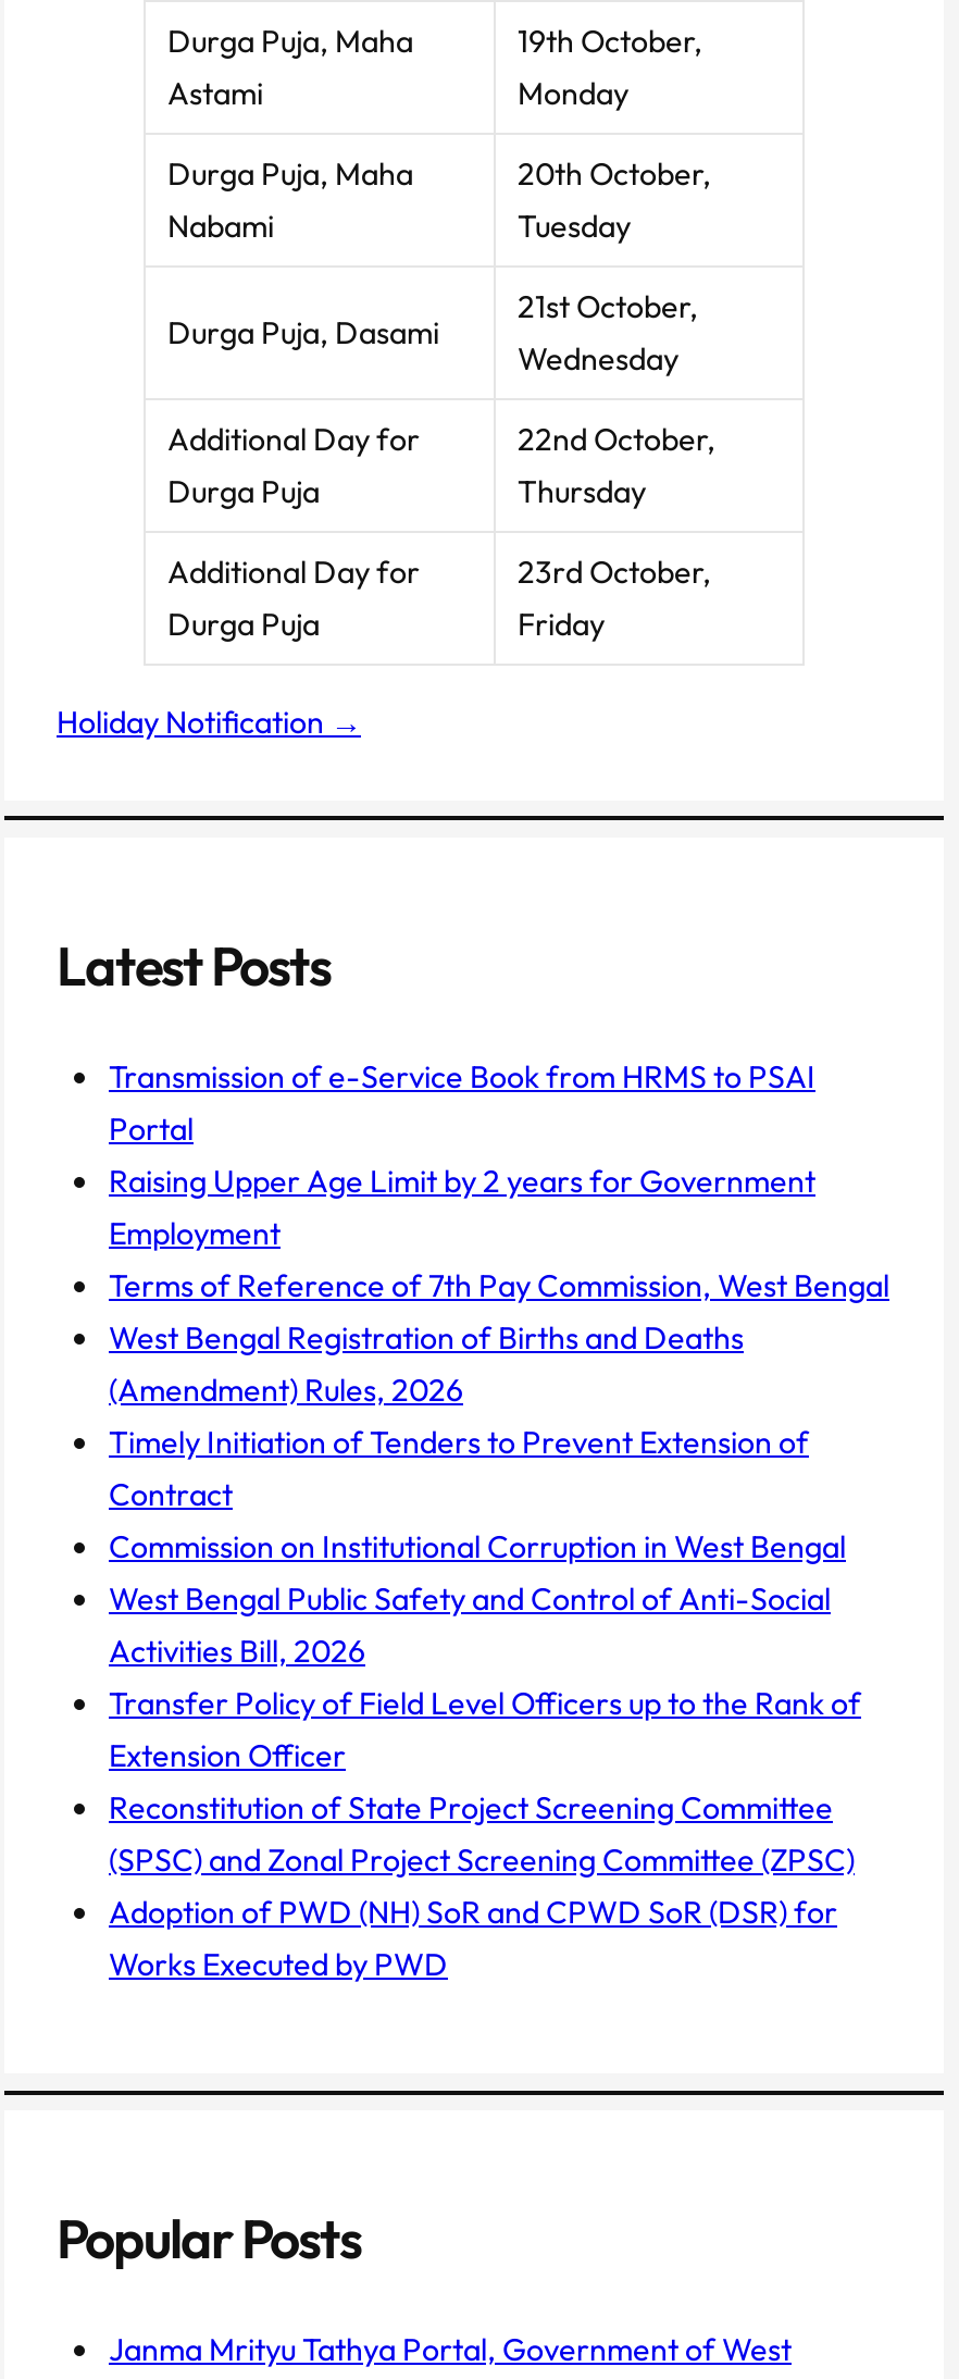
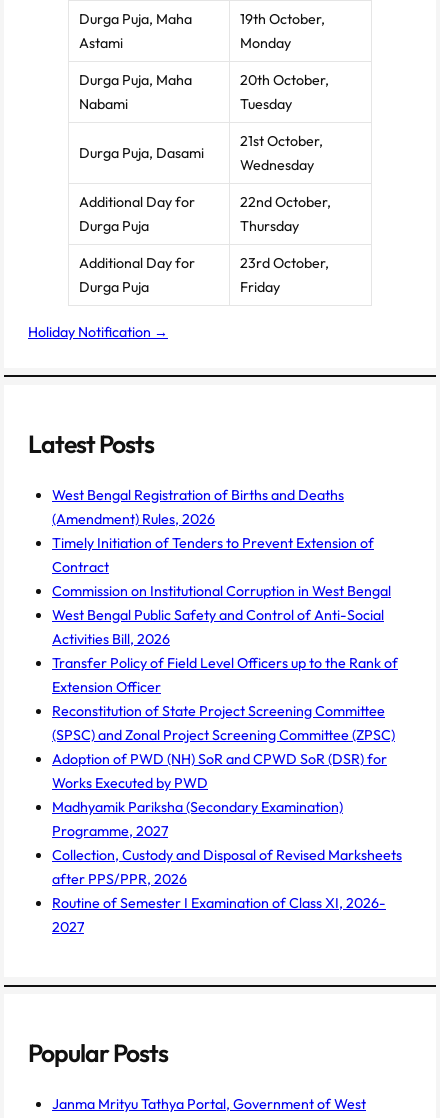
- Transmission of e-Service Book from HRMS to PSAI
- Portal
- Raising Upper Age Limit by 2 years for Government
- Employment
- Terms of Reference of 7th Pay Commission, West Bengal

moved up: West Bengal Registration of Births and Deaths | (Amendment) Rules, 2026 | Timely Initiation of Tenders to Prevent Extension of | ... | Adoption of PWD (NH) SoR and CPWD SoR (DSR) for | Works Executed by PWD

+ Madhyamik Pariksha (Secondary Examination)
+ Programme, 2027
+ Collection, Custody and Disposal of Revised Marksheets
+ after PPS/PPR, 2026
+ Routine of Semester I Examination of Class XI, 2026-
+ 2027
